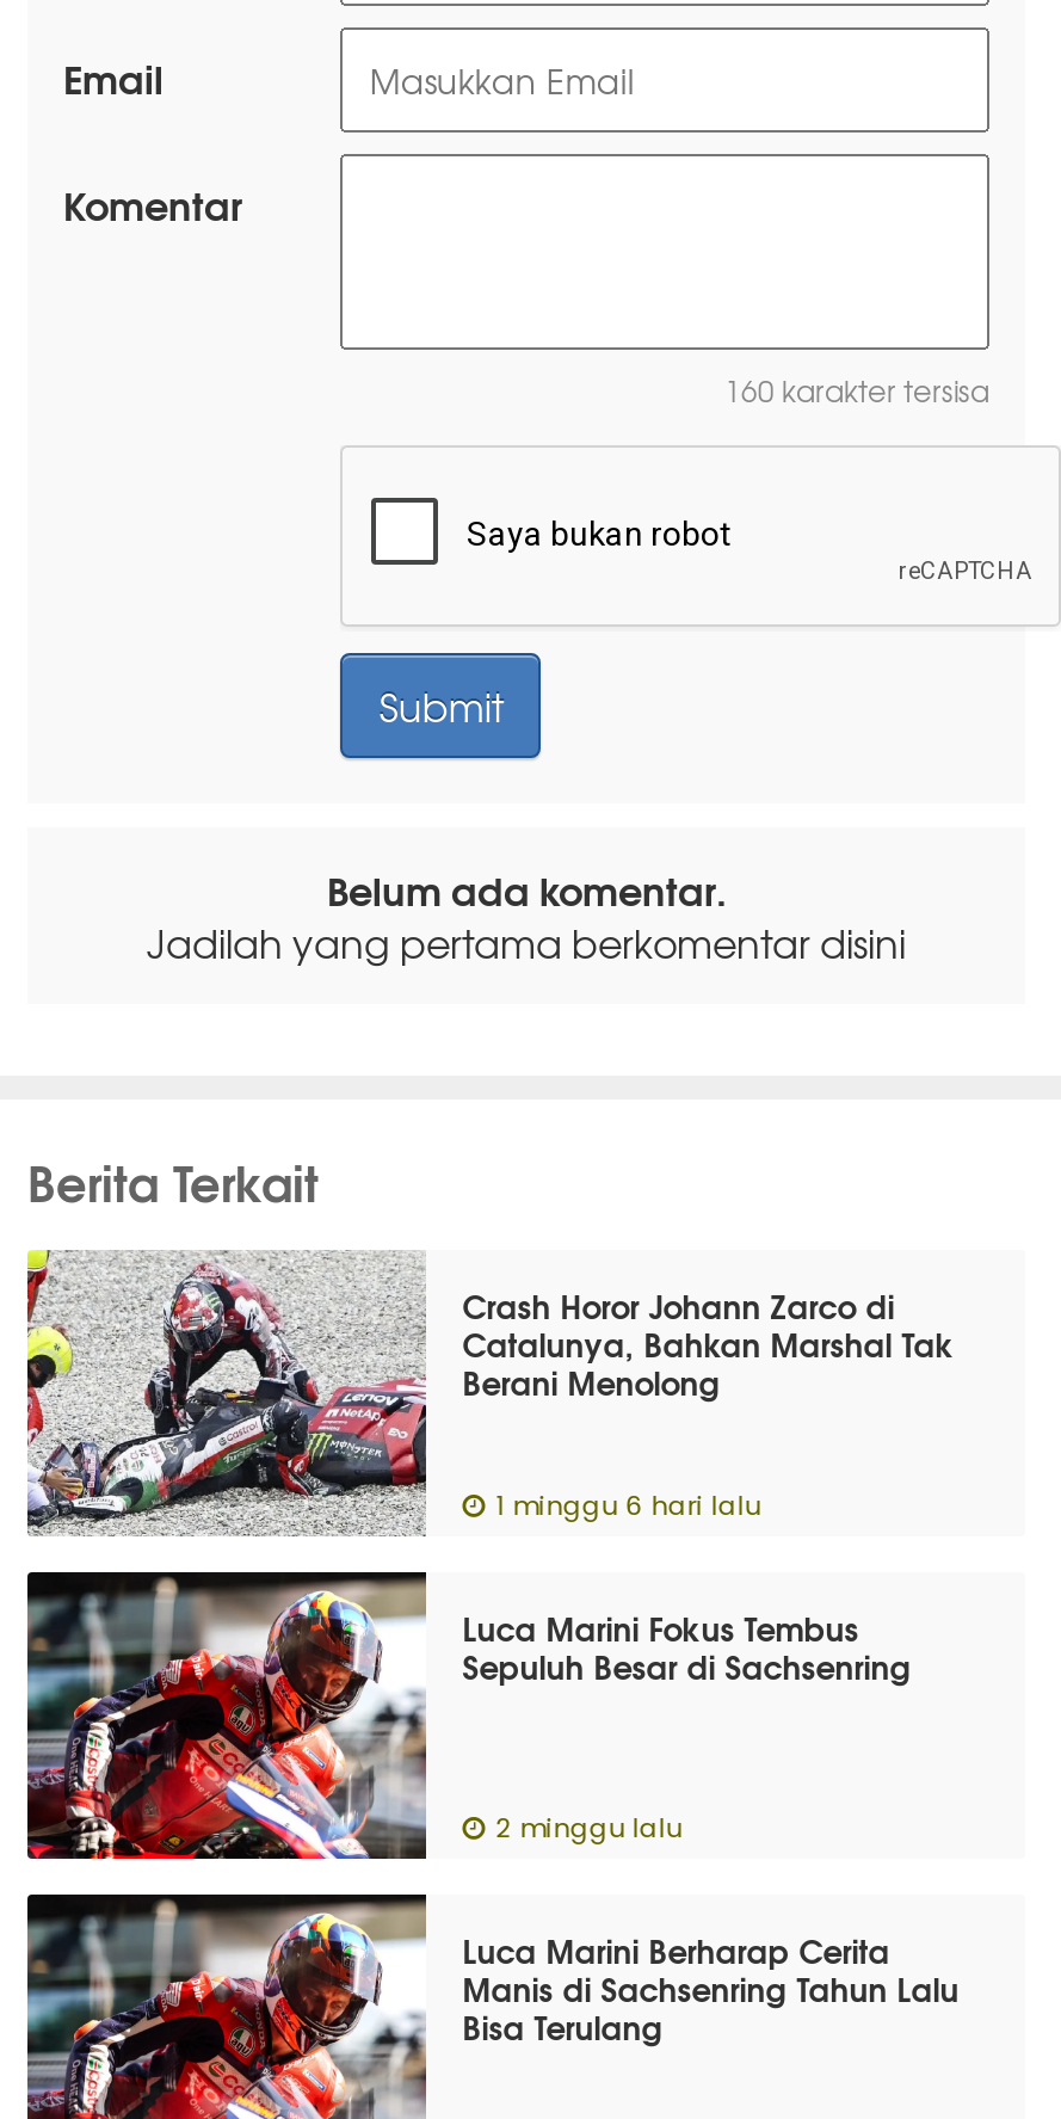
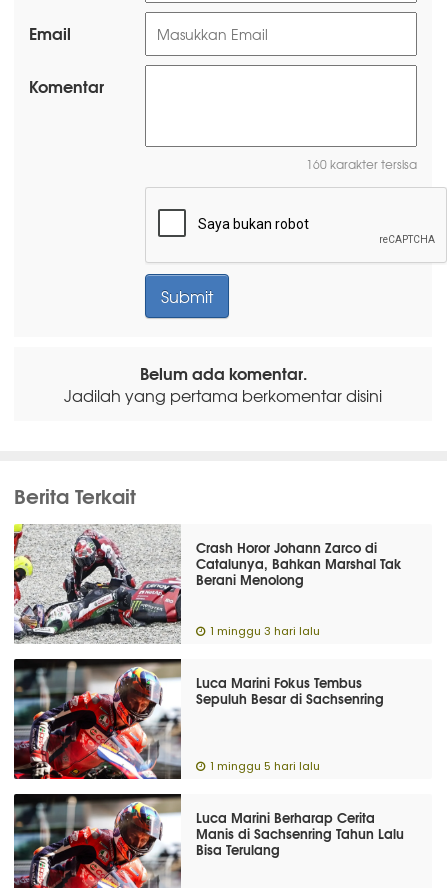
- 1 minggu 6 hari lalu
+ 1 minggu 3 hari lalu

- 2 minggu lalu
+ 1 minggu 5 hari lalu
